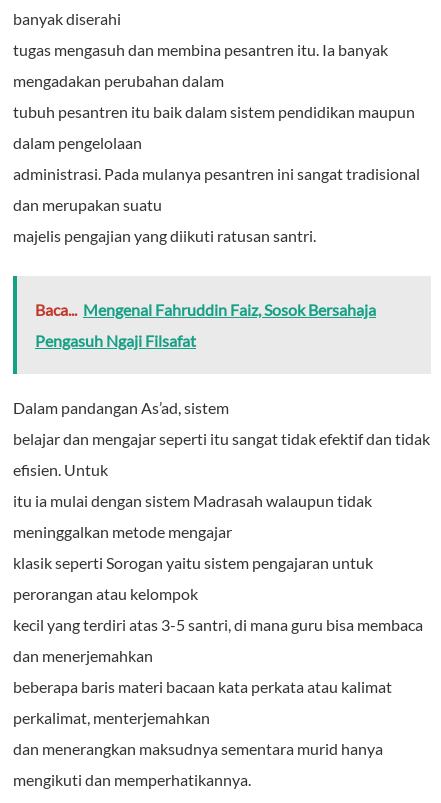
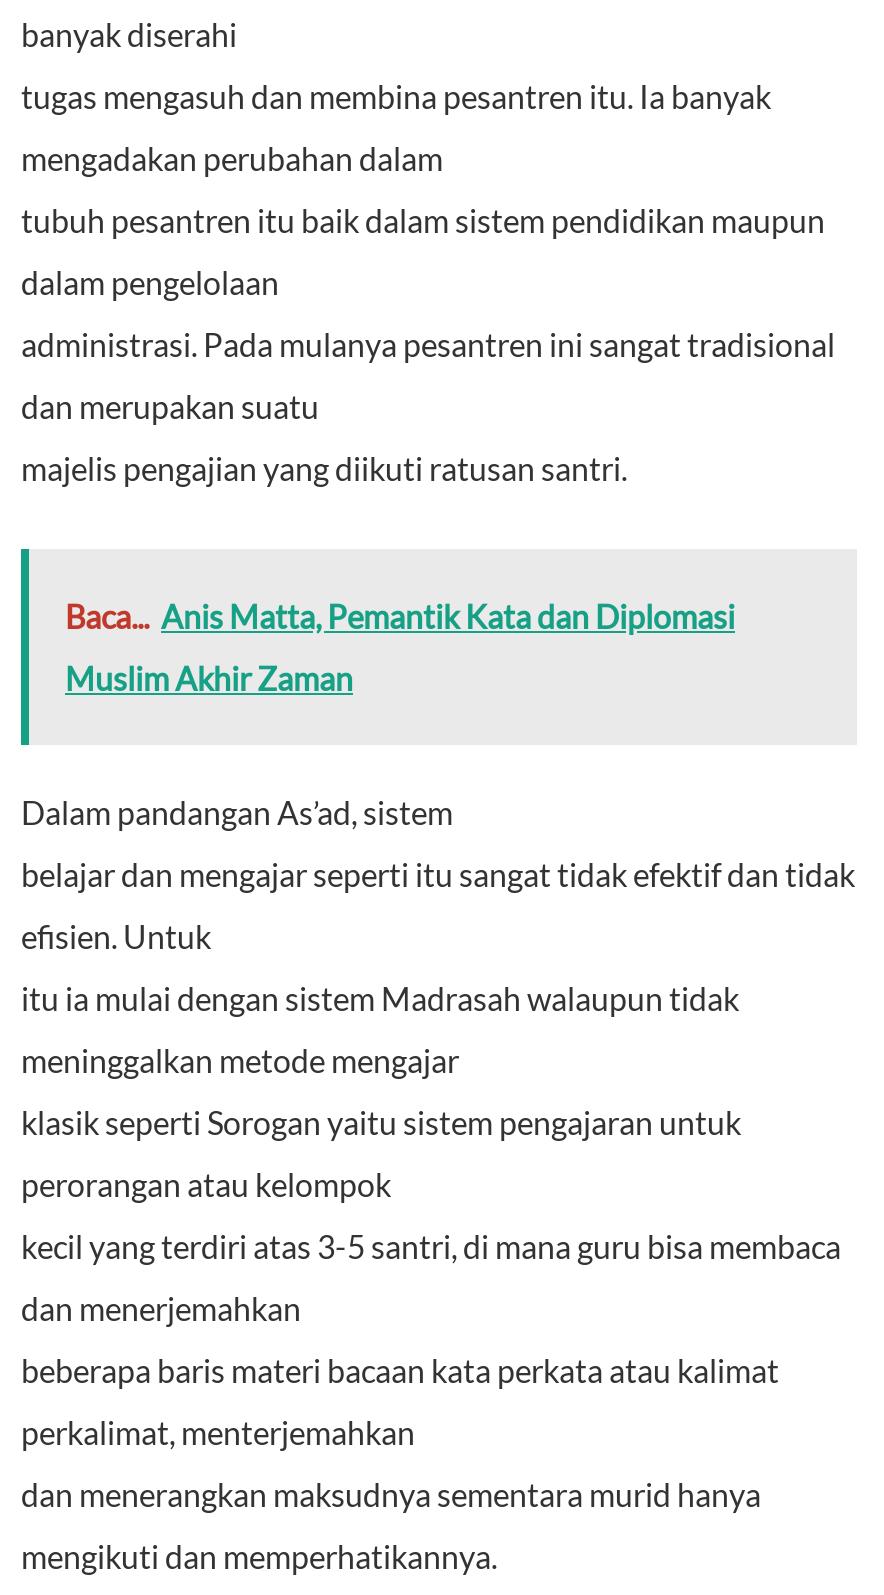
- Baca... Mengenal Fahruddin Faiz, Sosok Bersahaja
+ Baca... Anis Matta, Pemantik Kata dan Diplomasi

- Pengasuh Ngaji Filsafat
+ Muslim Akhir Zaman
